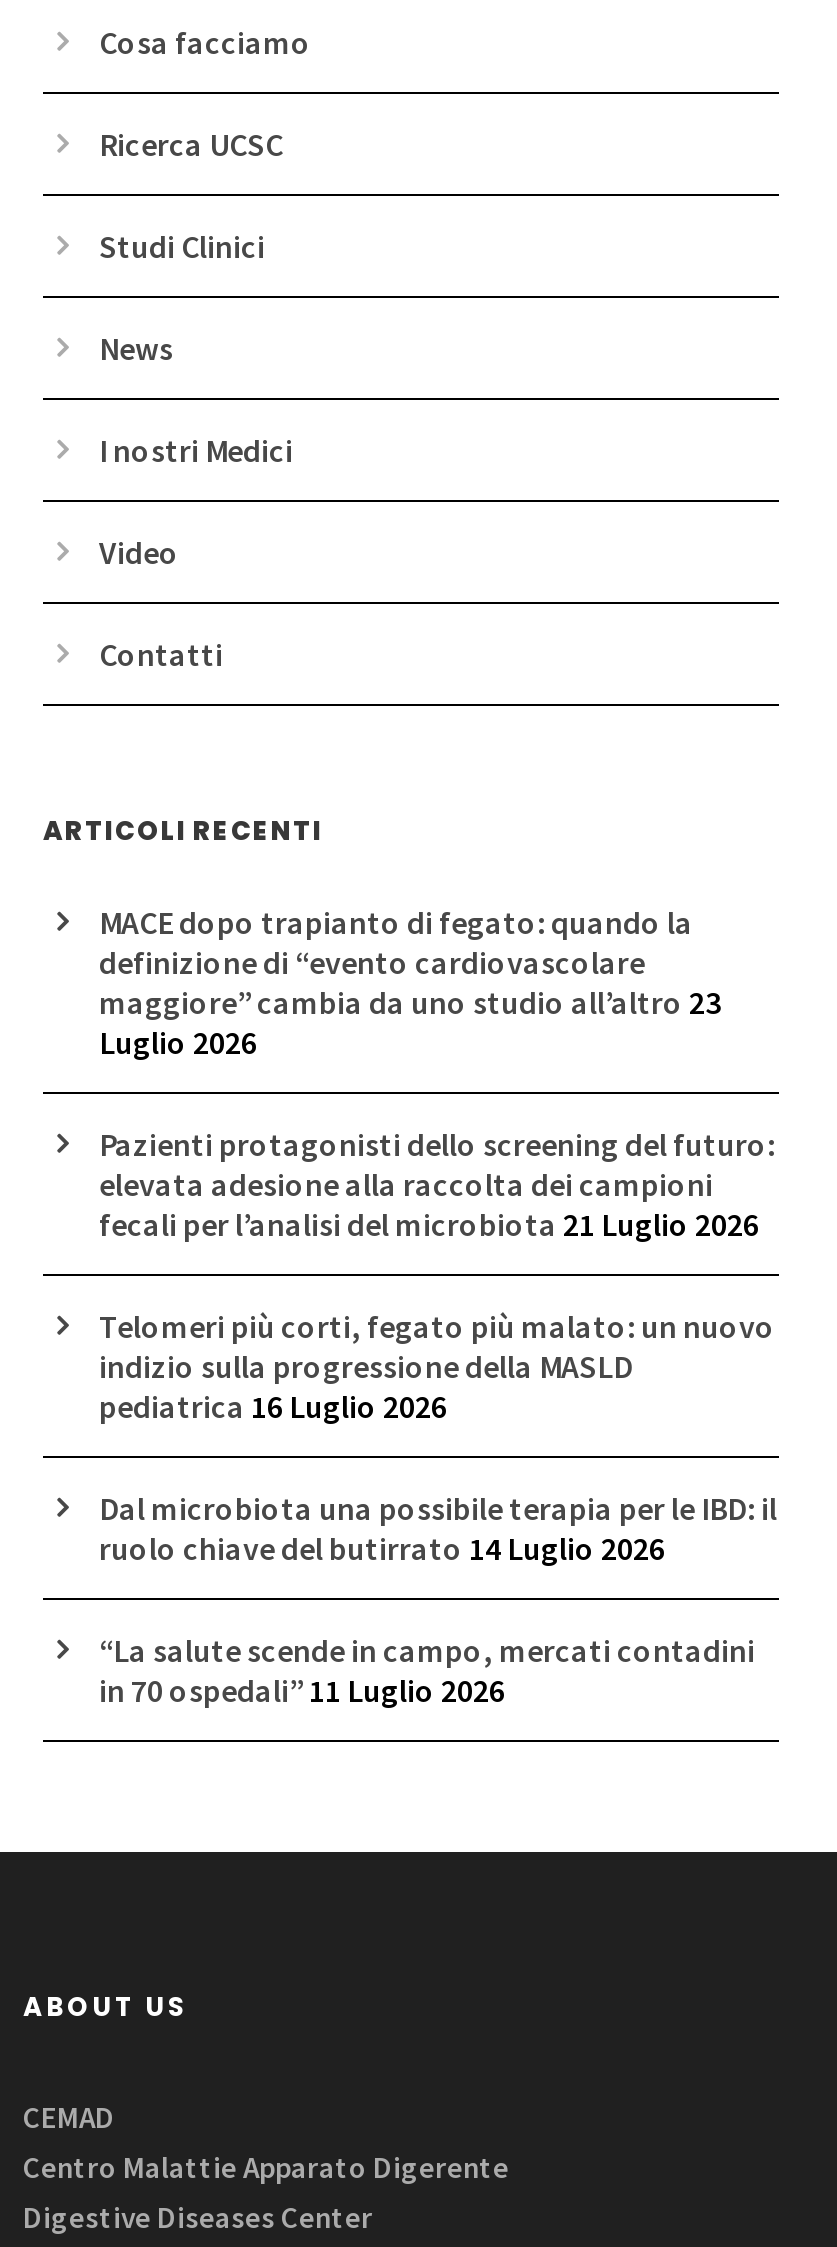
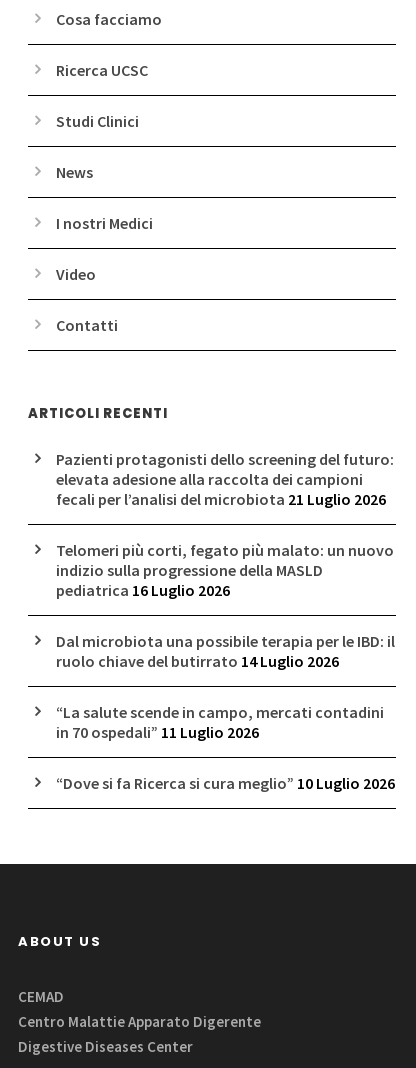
- MACE dopo trapianto di fegato: quando la
- definizione di “evento cardiovascolare
- maggiore” cambia da uno studio all’altro 23
- Luglio 2026

moved up: Pazienti protagonisti dello screening del futuro: | elevata adesione alla raccolta dei campioni | fecali per l’analisi del microbiota 21 Luglio 2026 | ... | “La salute scende in campo, mercati contadini | in 70 ospedali” 11 Luglio 2026

+ “Dove si fa Ricerca si cura meglio” 10 Luglio 2026
